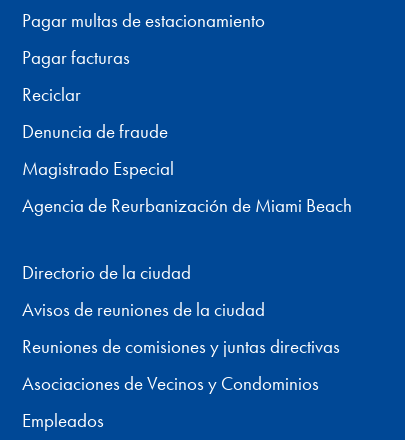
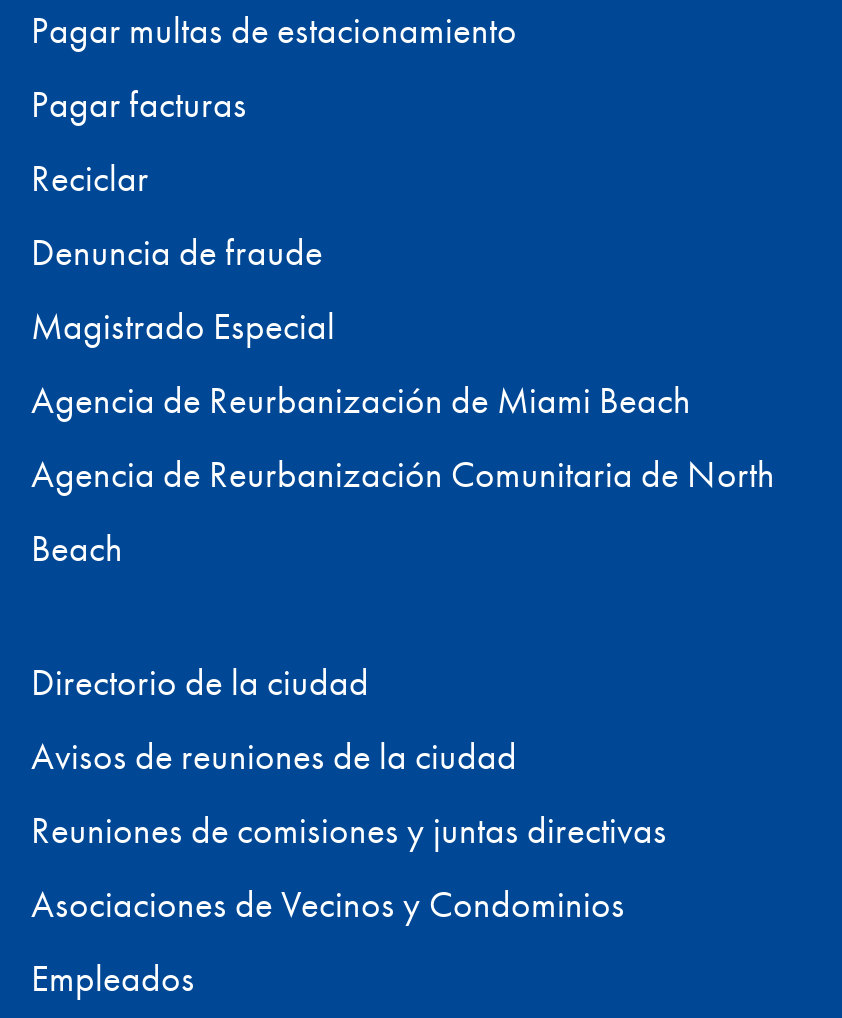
+ Agencia de Reurbanización Comunitaria de North
+ Beach
